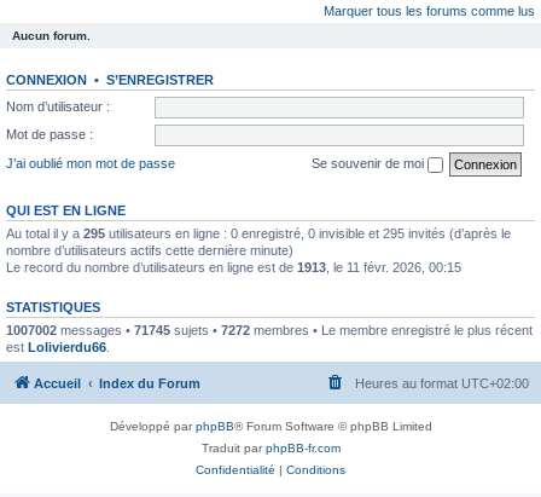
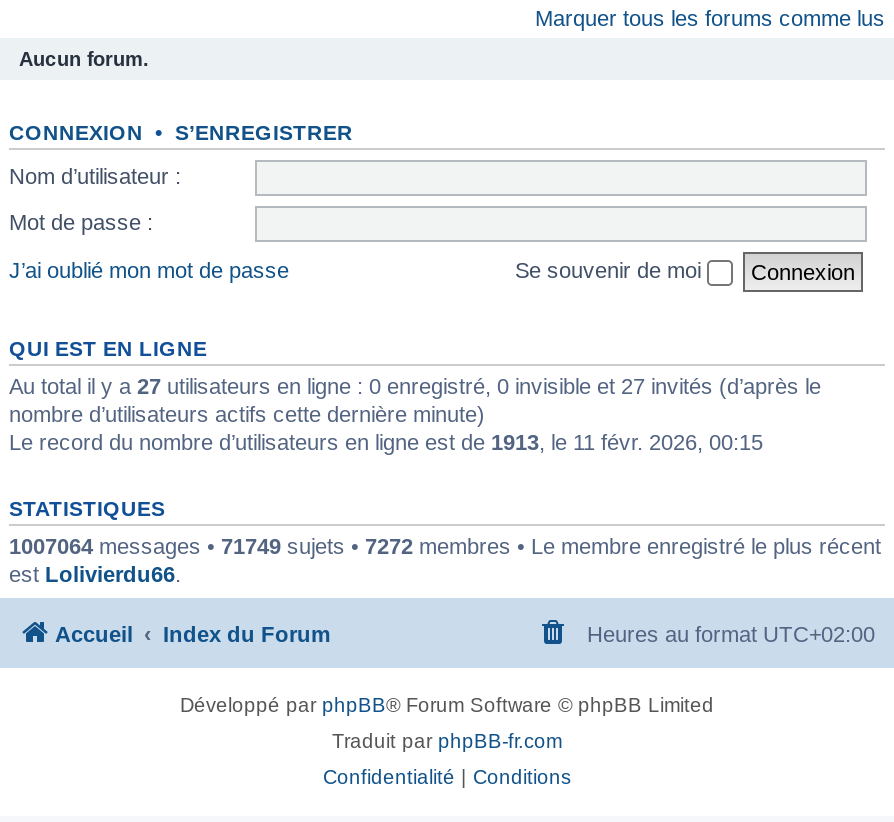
- Au total il y a 295 utilisateurs en ligne : 0 enregistré, 0 invisible et 295 invités (d’après le
+ Au total il y a 27 utilisateurs en ligne : 0 enregistré, 0 invisible et 27 invités (d’après le

- 1007002 messages • 71745 sujets • 7272 membres • Le membre enregistré le plus récent
+ 1007064 messages • 71749 sujets • 7272 membres • Le membre enregistré le plus récent
